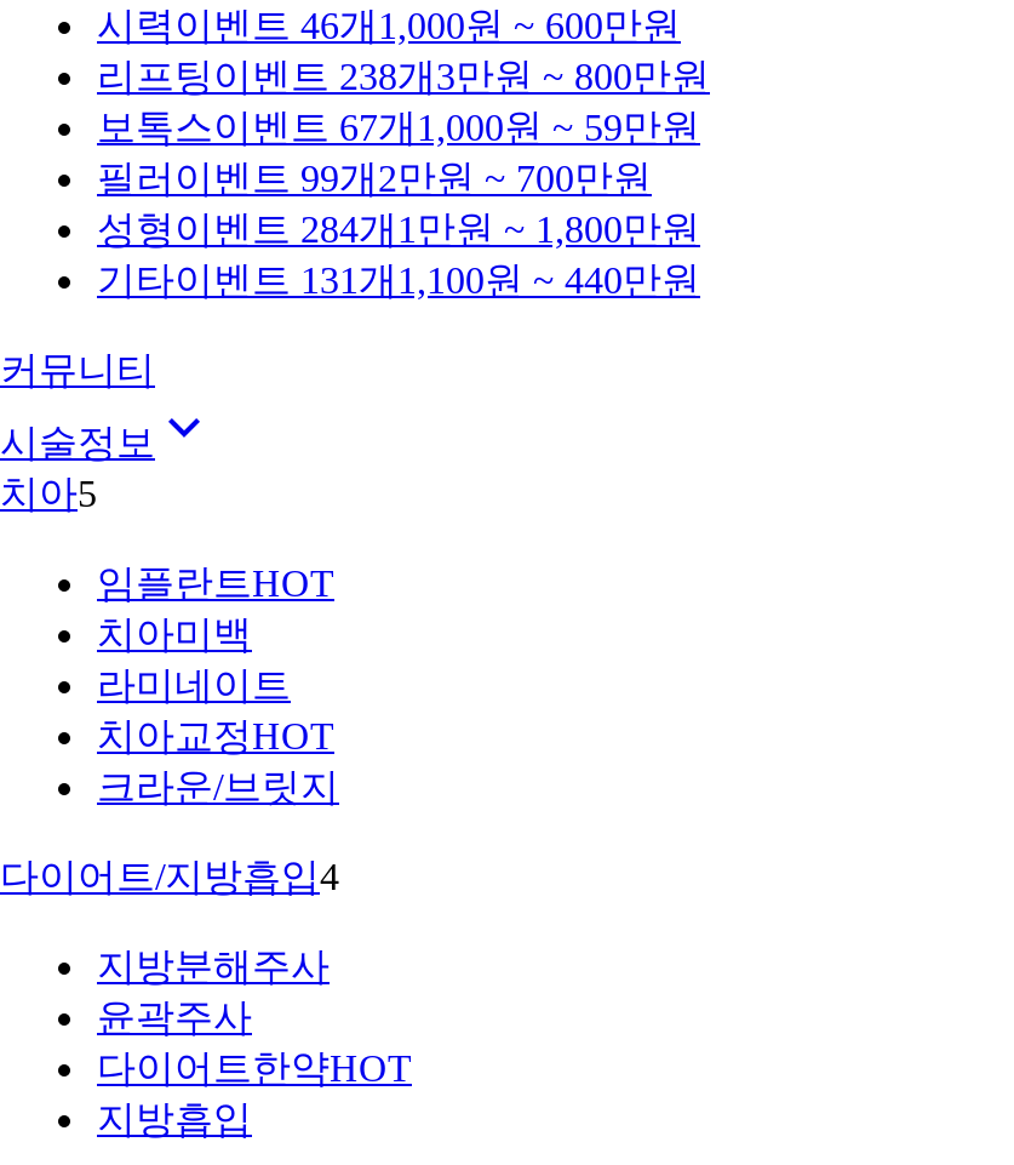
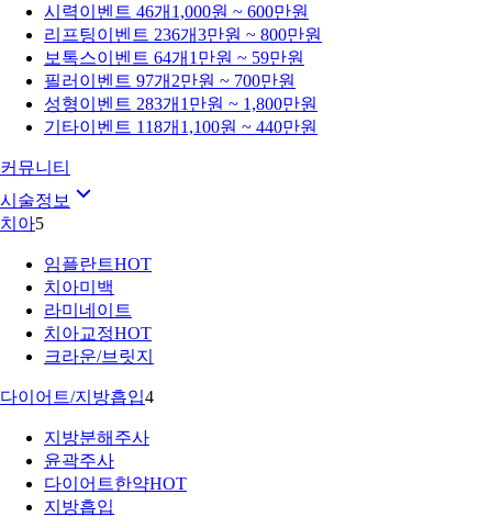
- 리프팅 이벤트 238개3만원 ~ 800만원
+ 리프팅 이벤트 236개3만원 ~ 800만원

- 보톡스 이벤트 67개 1,000원 ~ 59만원
+ 보톡스 이벤트 64개 1만원 ~ 59만원

- 필러 이벤트 99개2만원 ~ 700만원
+ 필러 이벤트 97개2만원 ~ 700만원

- 성형 이벤트 284개 1만원 ~ 1,800만원
+ 성형 이벤트 283개 1만원 ~ 1,800만원

- 기타이벤트 131개 1,100원 ~ 440만원
+ 기타이벤트 118개 1,100원 ~ 440만원
